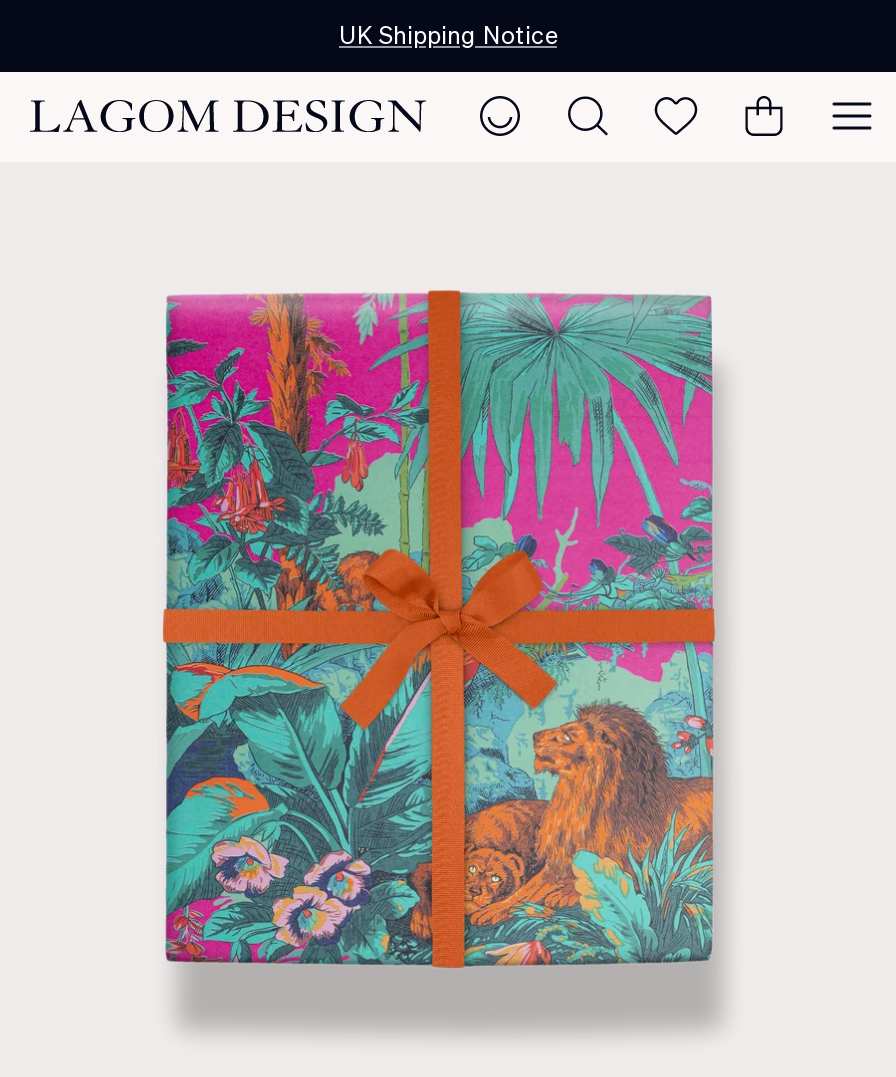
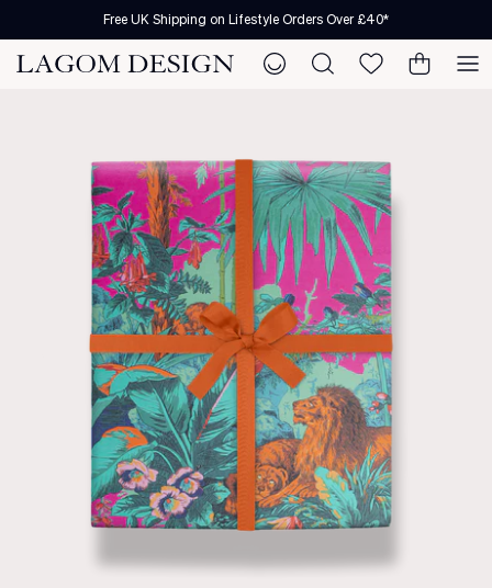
- UK Shipping Notice
+ Free UK Shipping on Lifestyle Orders Over £40*
